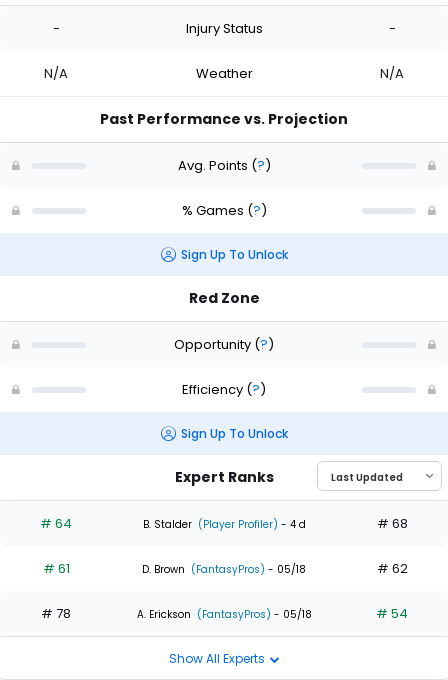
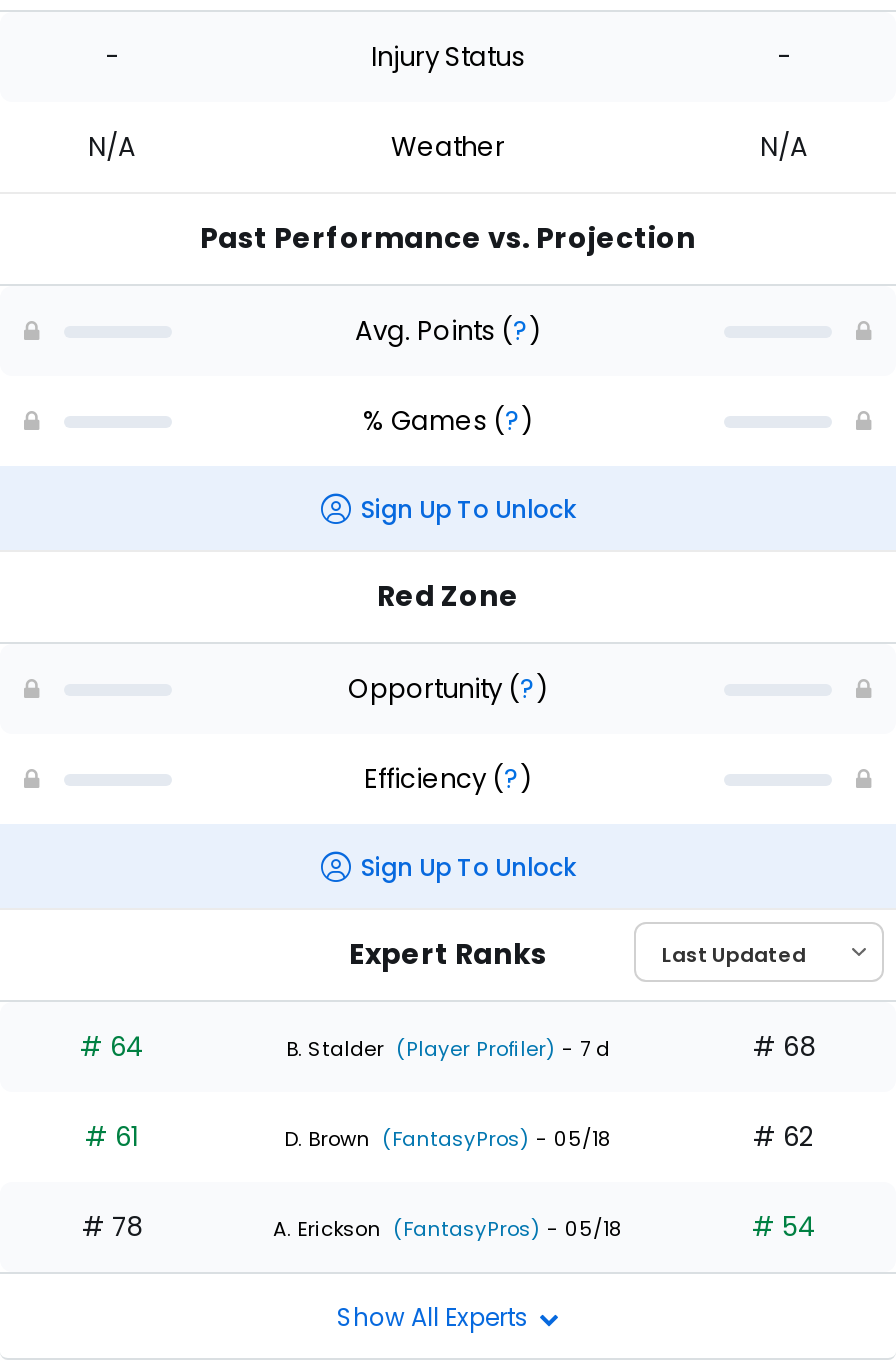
- B. Stalder (Player Profiler) - 4 d
+ B. Stalder (Player Profiler) - 7 d
